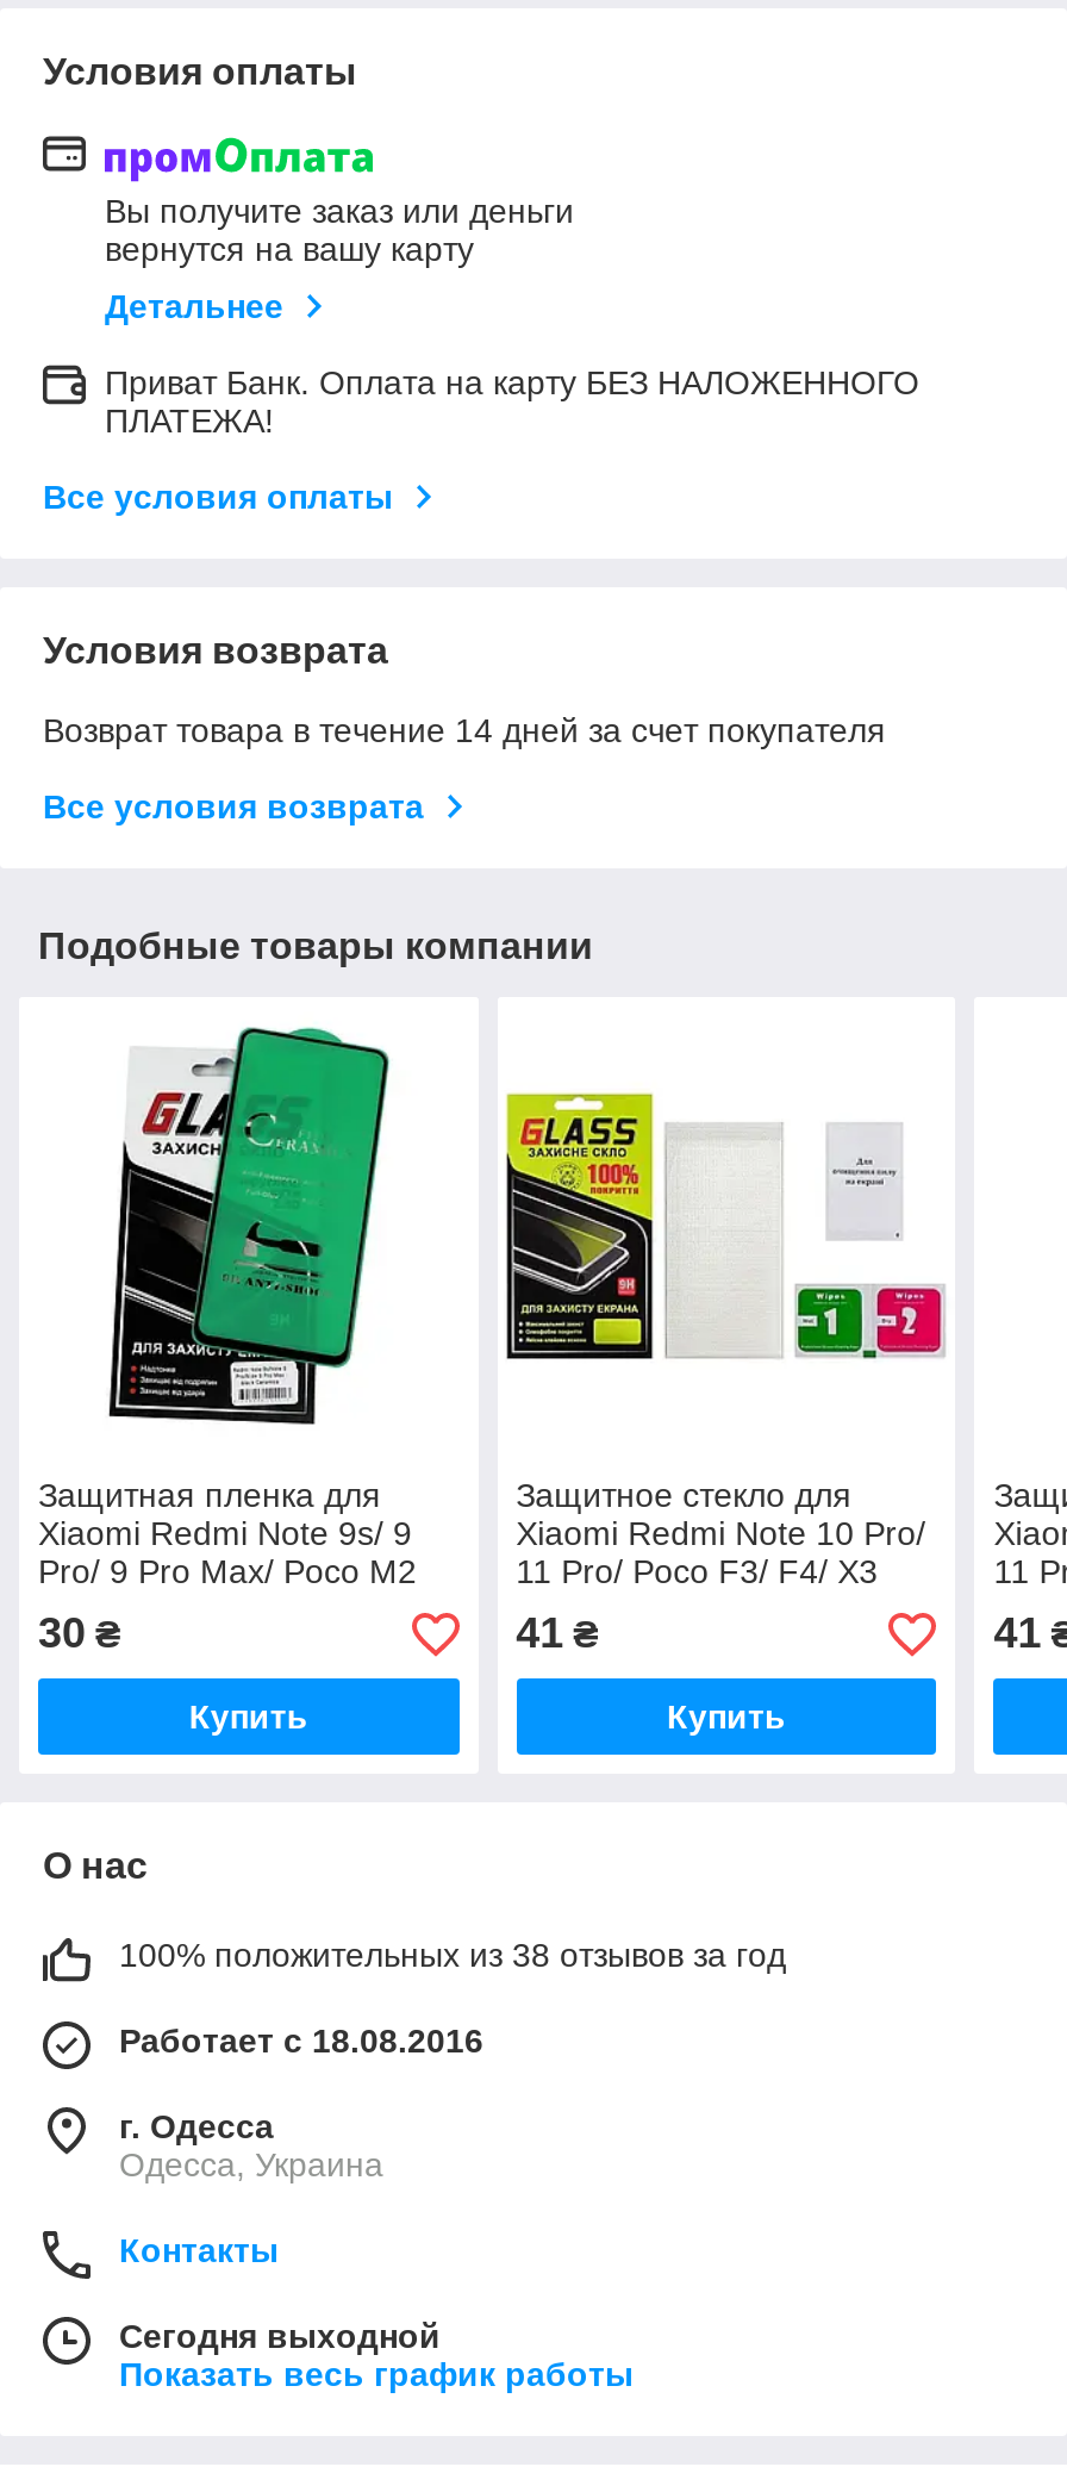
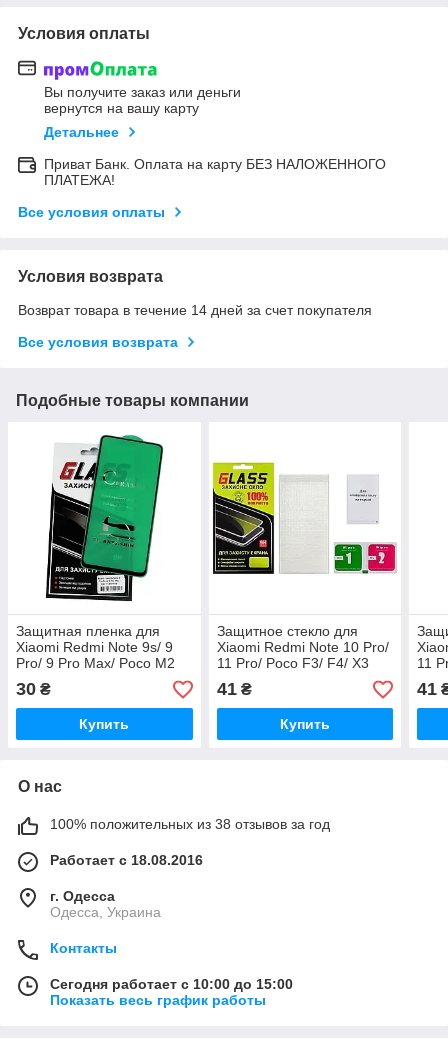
- Сегодня выходной
+ Сегодня работает с 10:00 до 15:00
